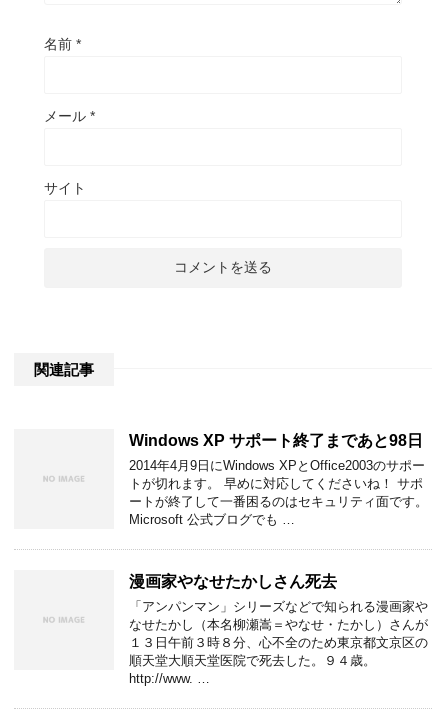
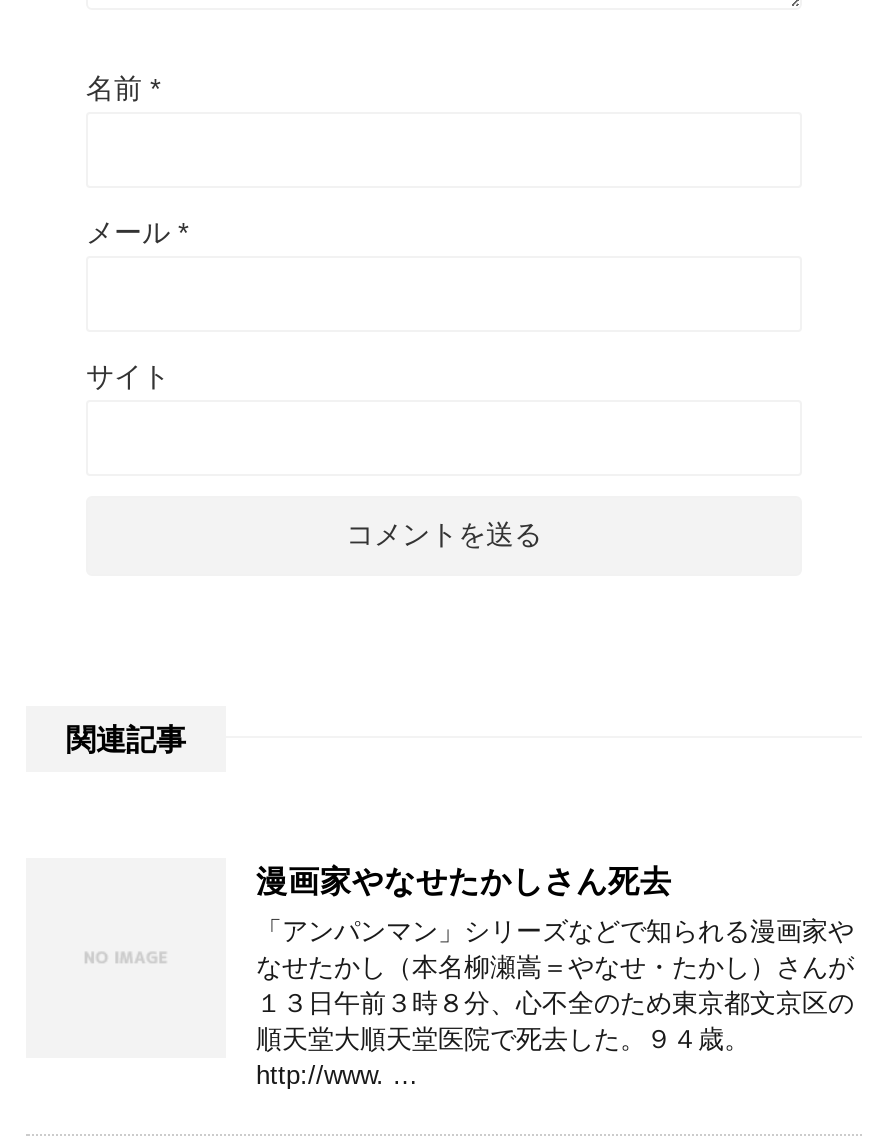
- Windows XP サポート終了まであと98日
- 2014年4月9日にWindows XPとOffice2003のサポー
- トが切れます。 早めに対応してくださいね！ サポ
- ートが終了して一番困るのはセキュリティ面です。
- Microsoft 公式ブログでも …
